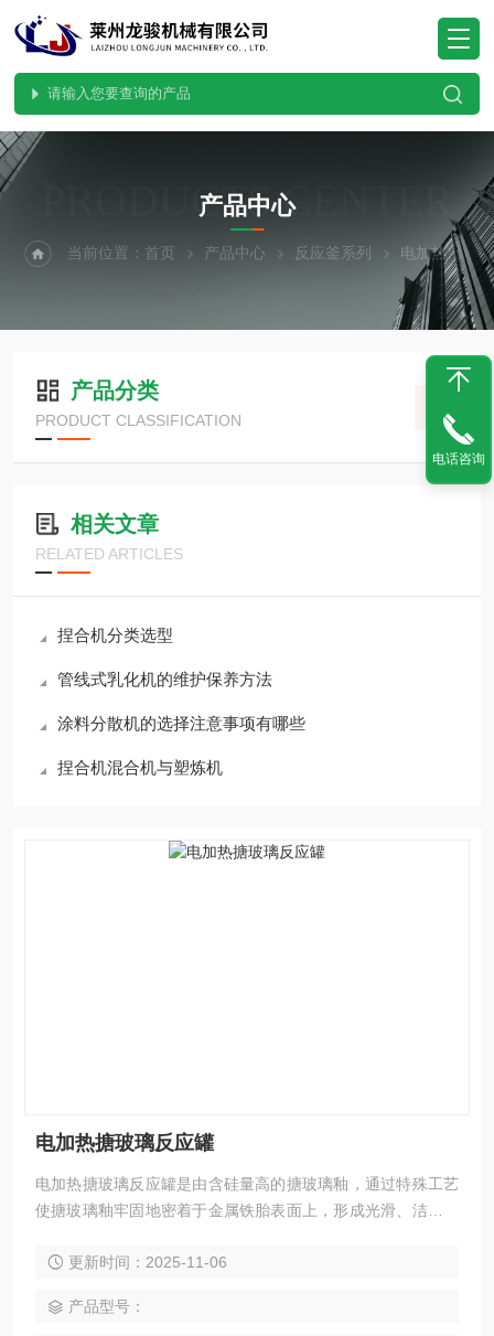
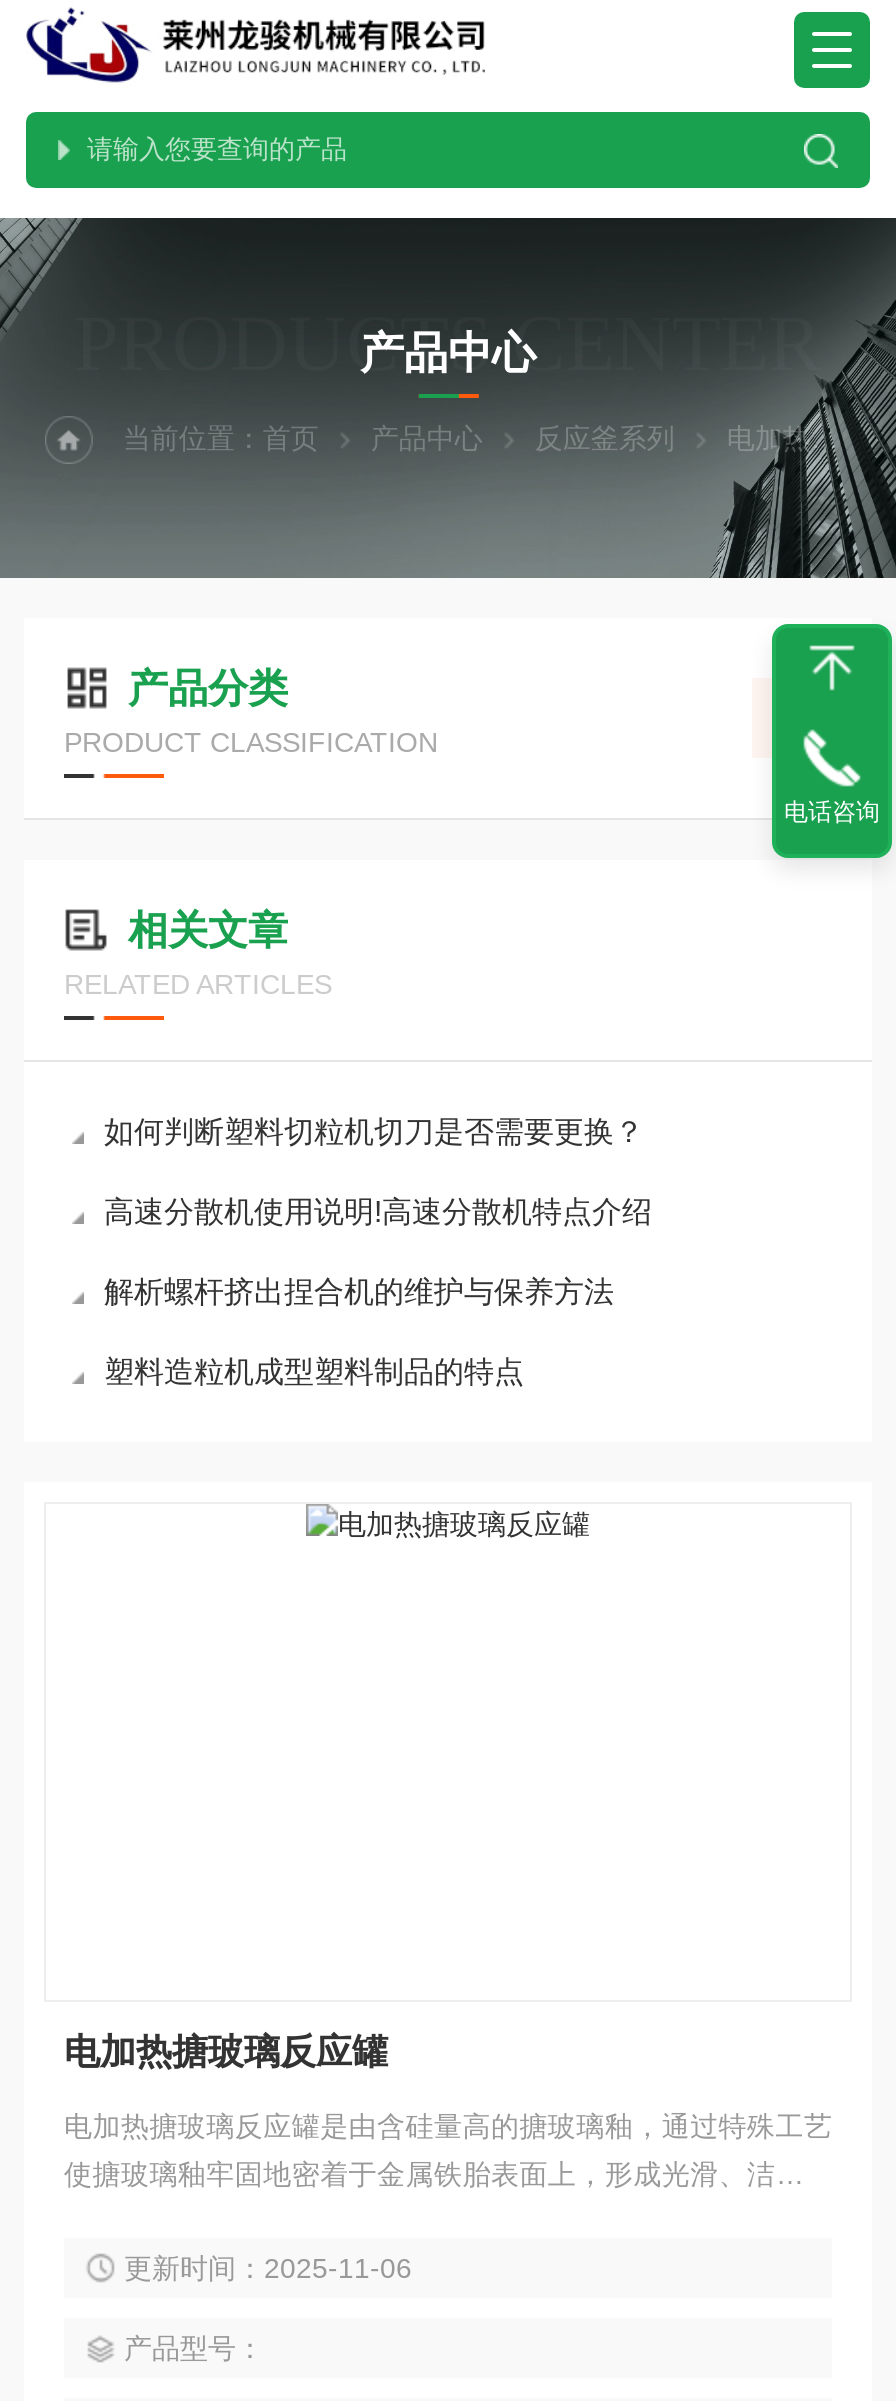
- 捏合机分类选型
+ 如何判断塑料切粒机切刀是否需要更换？

- 管线式乳化机的维护保养方法
+ 高速分散机使用说明!高速分散机特点介绍

- 涂料分散机的选择注意事项有哪些
+ 解析螺杆挤出捏合机的维护与保养方法

- 捏合机混合机与塑炼机
+ 塑料造粒机成型塑料制品的特点
